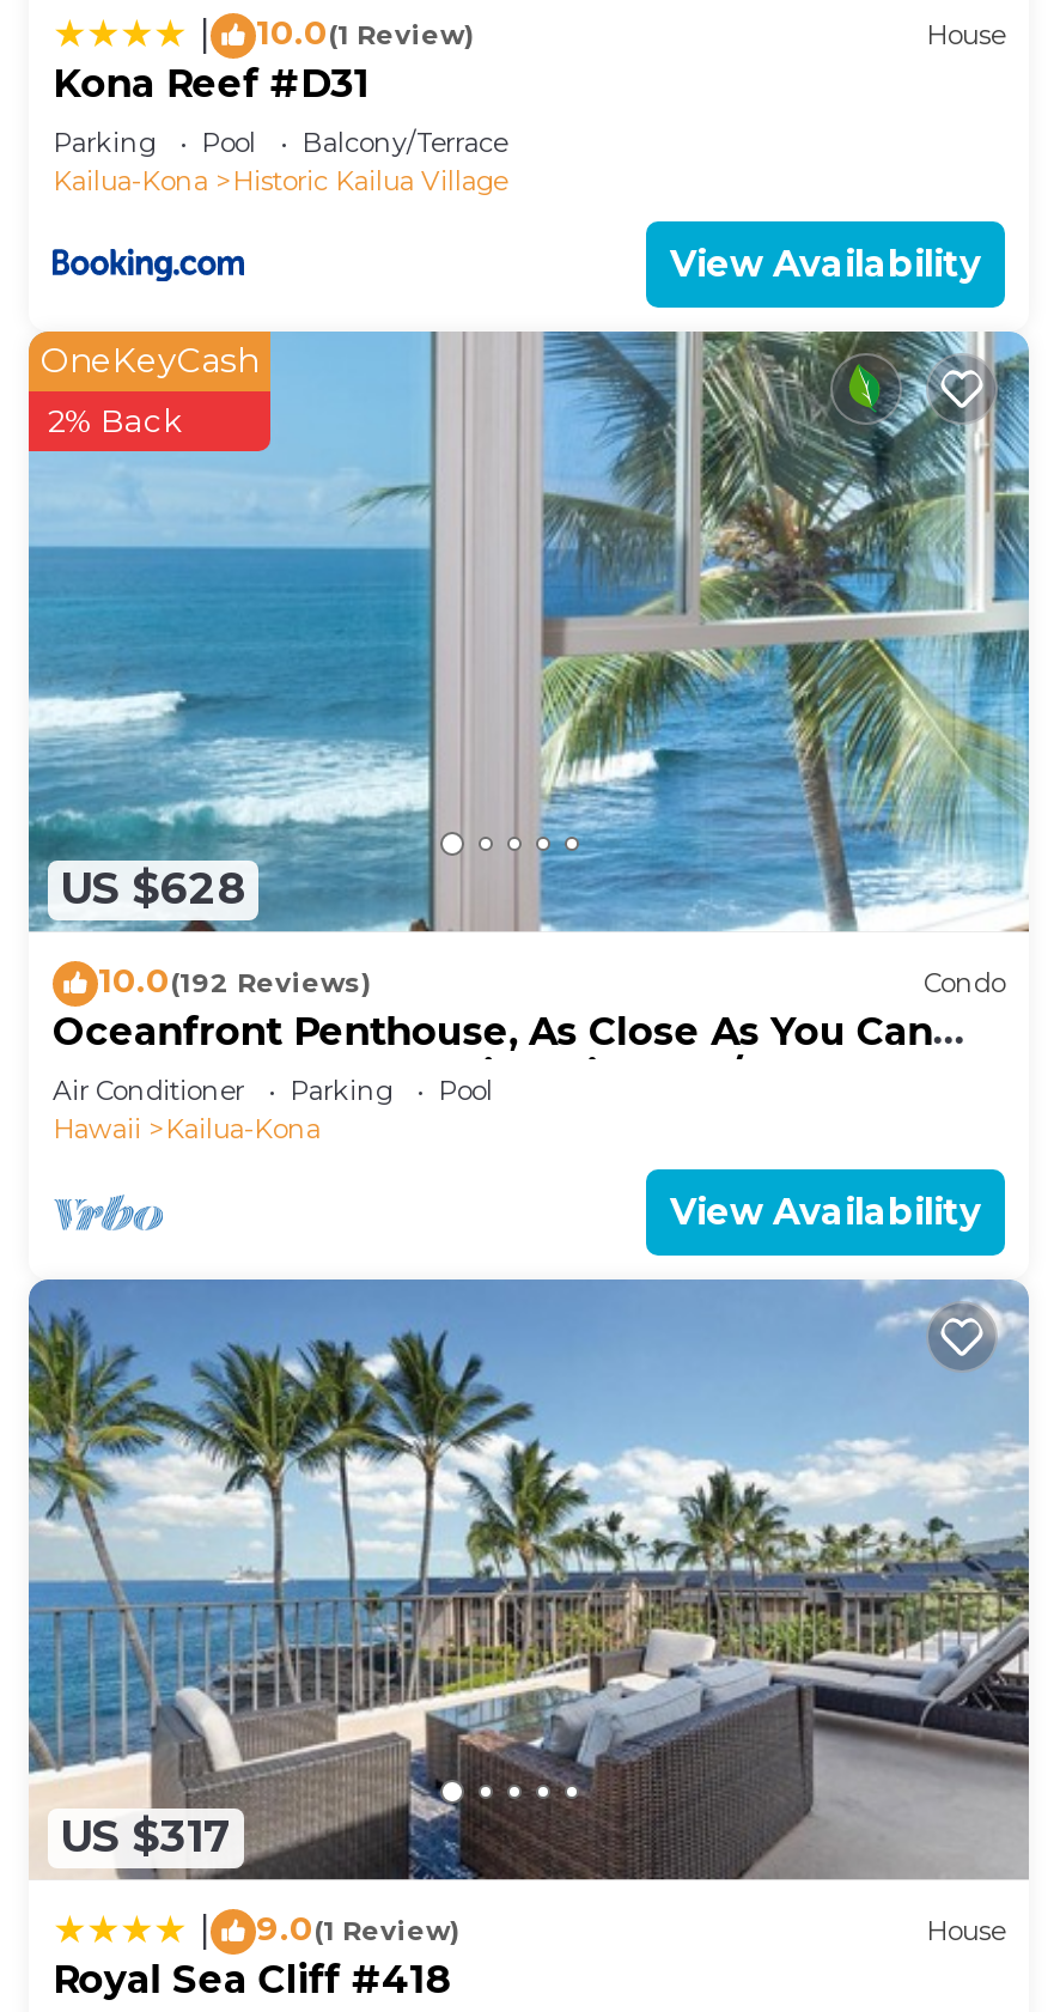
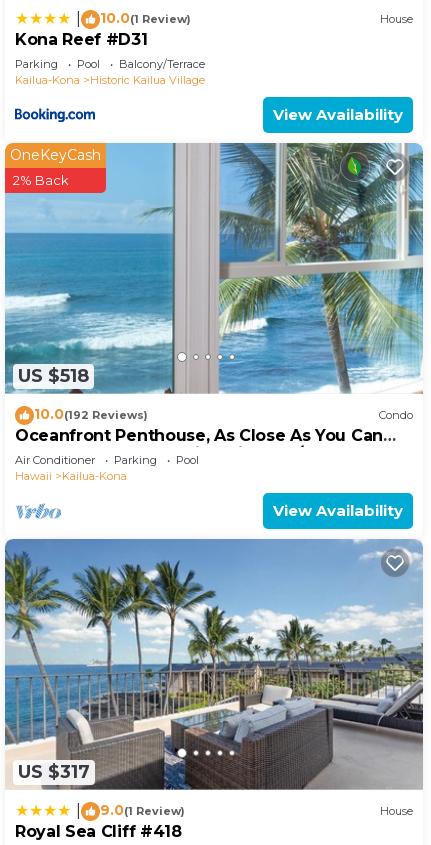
- US $628
+ US $518
